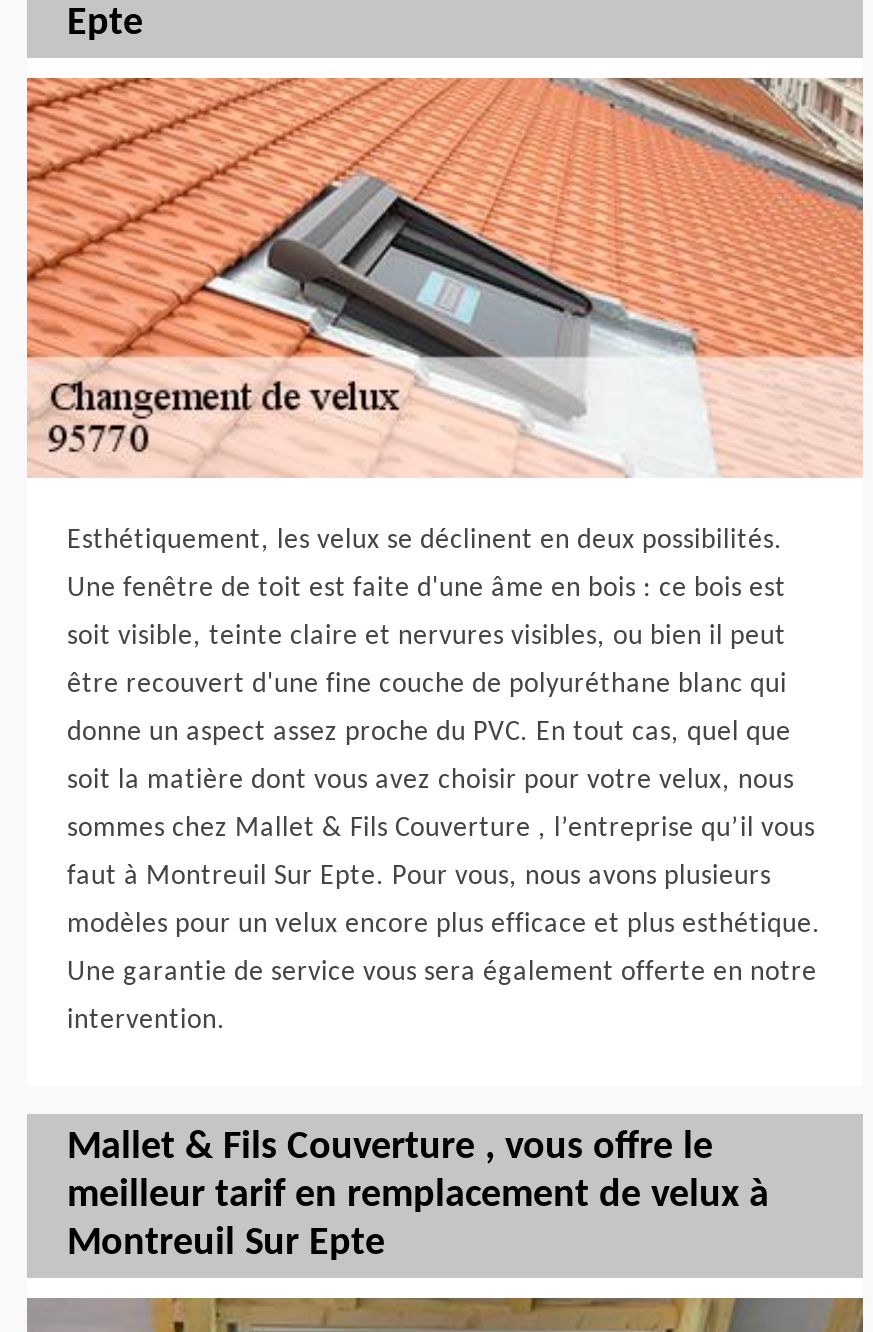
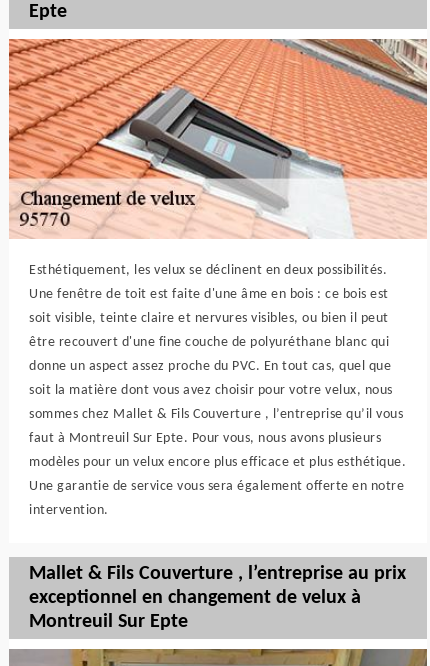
- Mallet & Fils Couverture , vous offre le
- meilleur tarif en remplacement de velux à
+ Mallet & Fils Couverture , l’entreprise au prix
+ exceptionnel en changement de velux à
